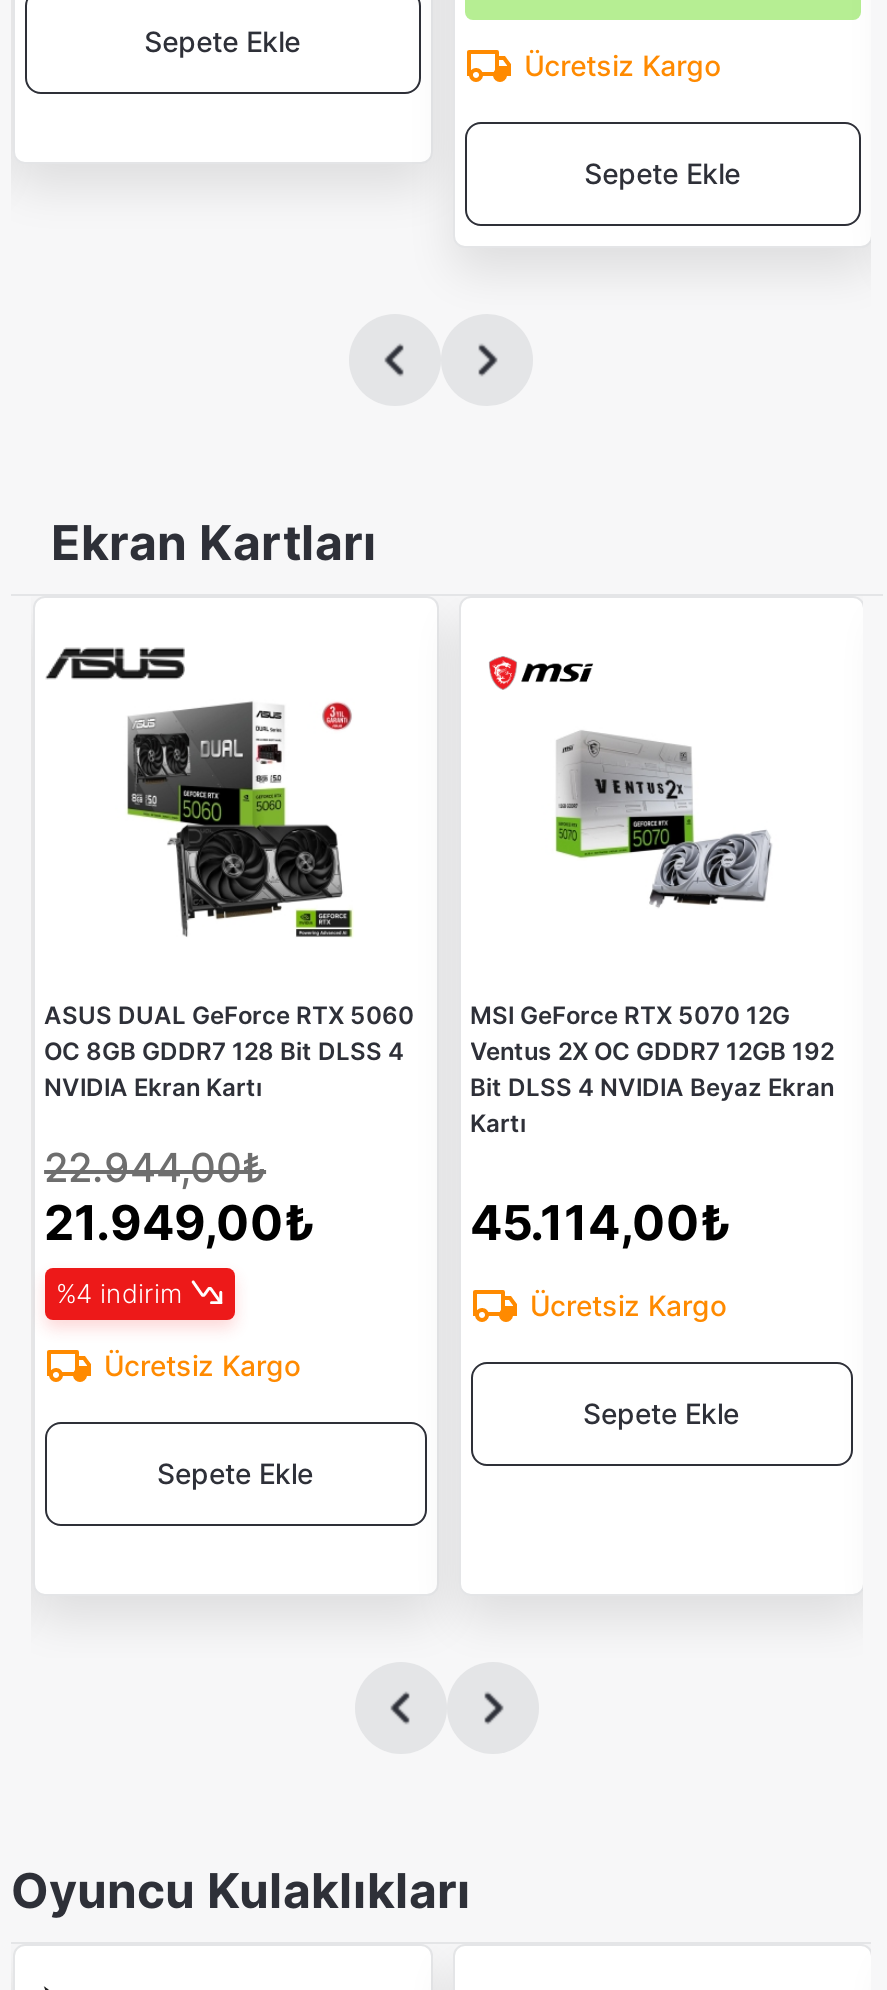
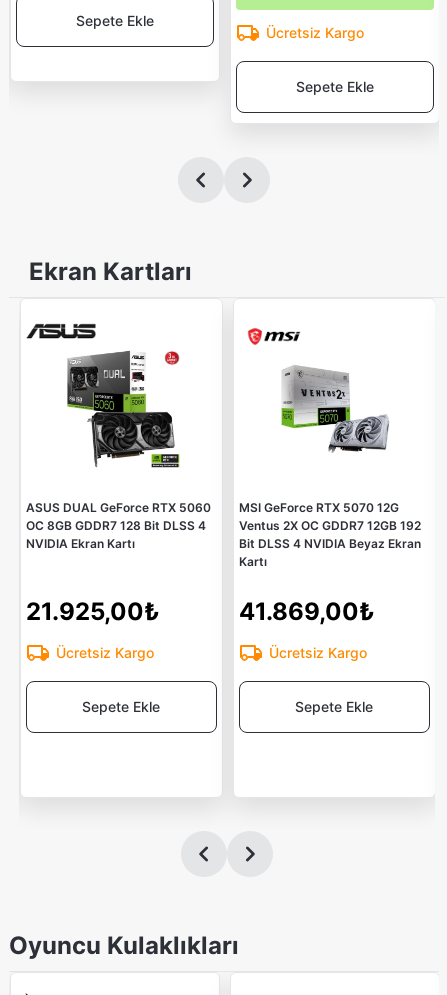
- 22.944,00₺
- 21.949,00₺
- %4 indirim
+ 21.925,00₺

- 45.114,00₺
+ 41.869,00₺

moved up: Ücretsiz Kargo | Sepete Ekle
